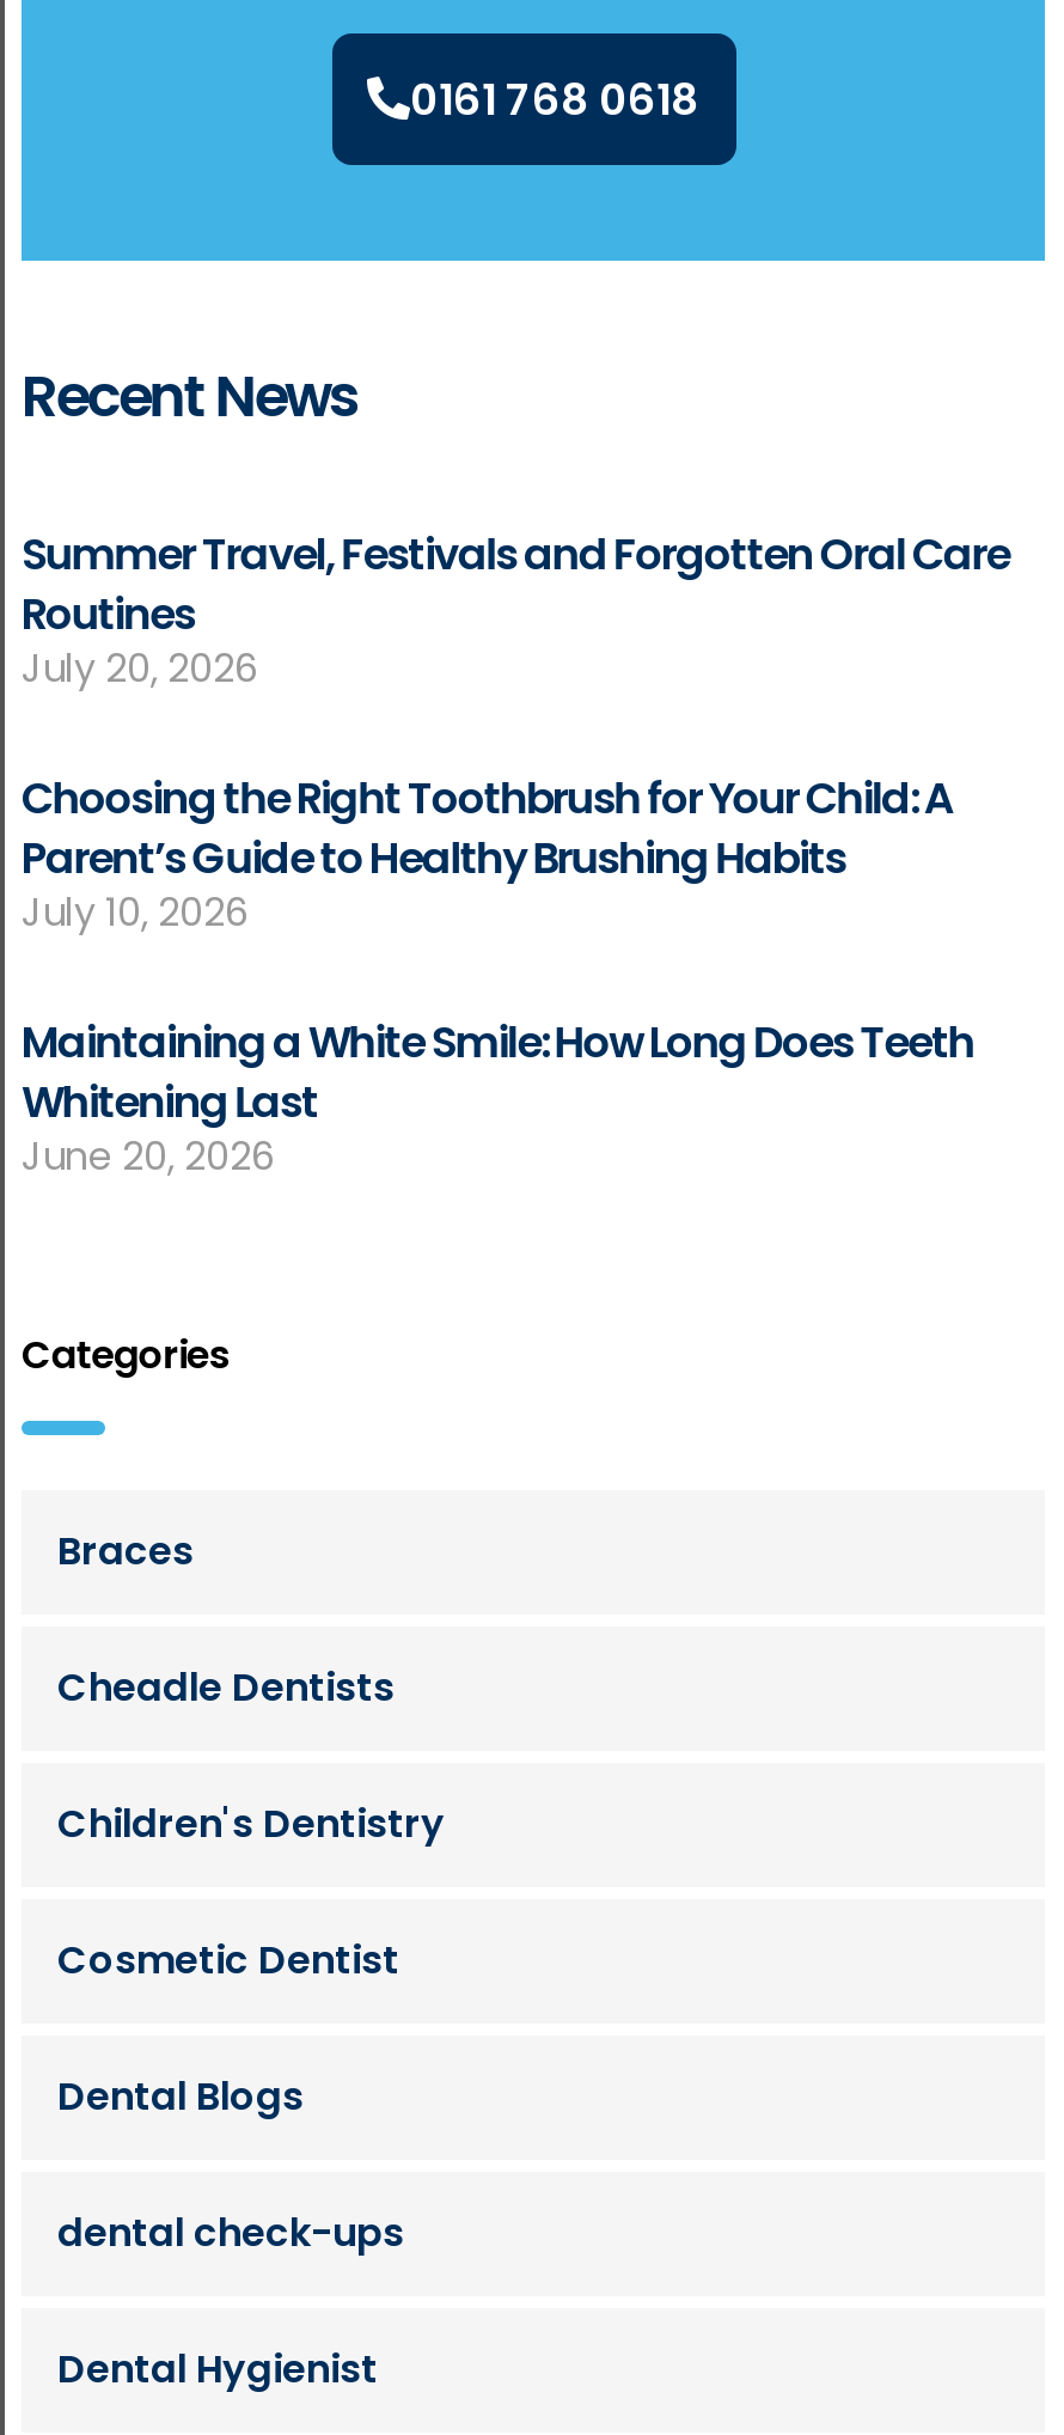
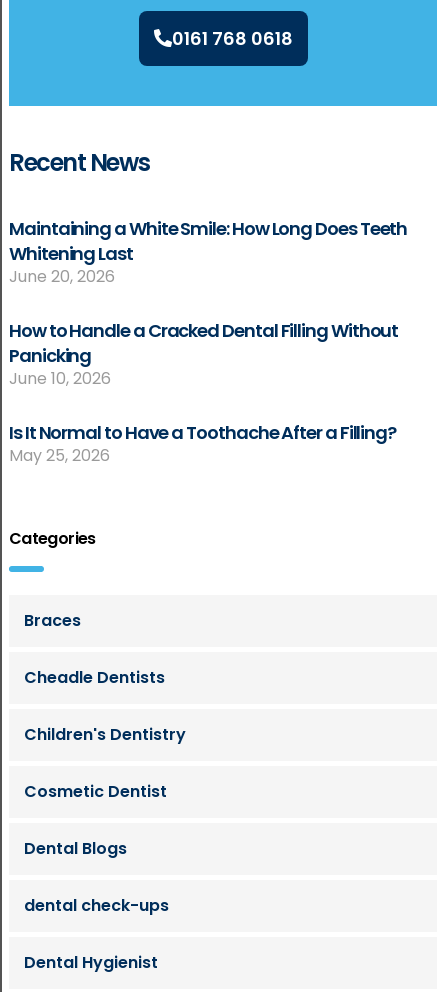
- Summer Travel, Festivals and Forgotten Oral Care
- Routines
- July 20, 2026
- Choosing the Right Toothbrush for Your Child: A
- Parent’s Guide to Healthy Brushing Habits
- July 10, 2026

moved up: Maintaining a White Smile: How Long Does Teeth | Whitening Last | June 20, 2026

+ How to Handle a Cracked Dental Filling Without
+ Panicking
+ June 10, 2026
+ Is It Normal to Have a Toothache After a Filling?
+ May 25, 2026
